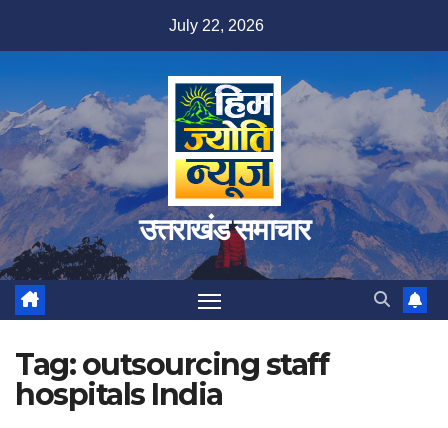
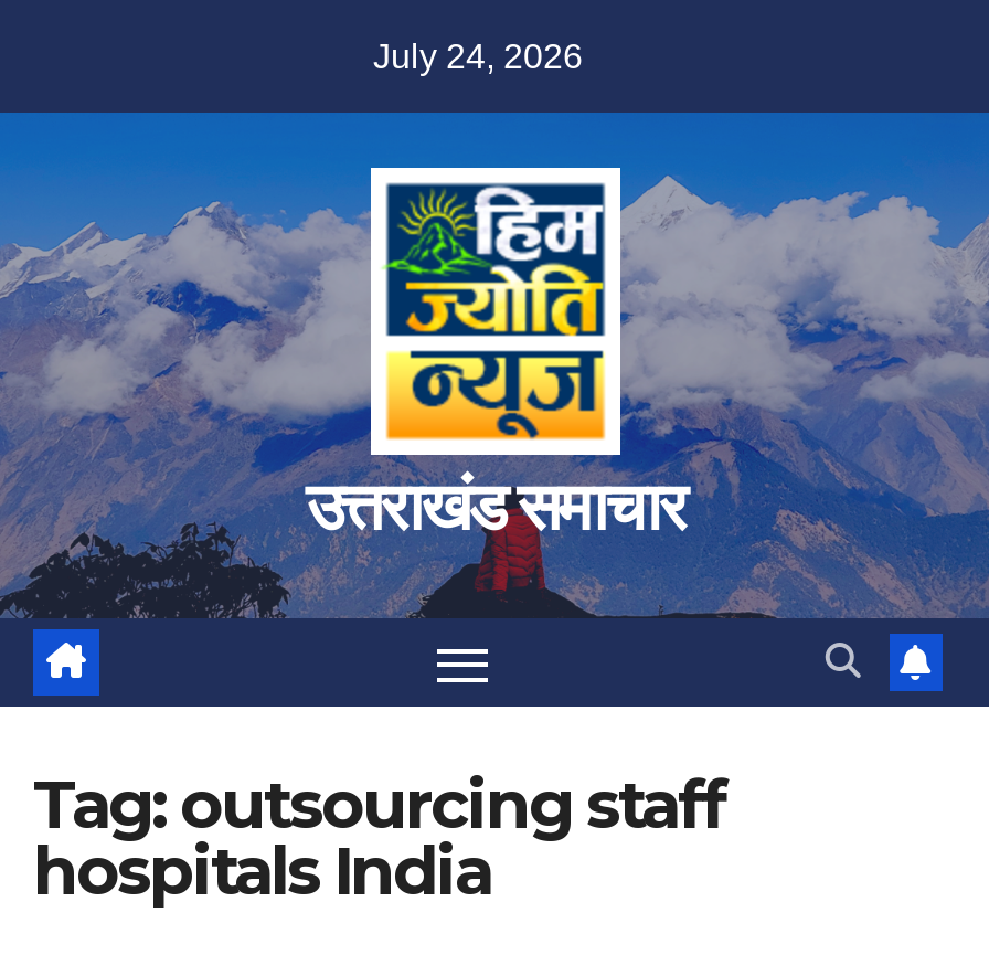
- July 22, 2026
+ July 24, 2026
